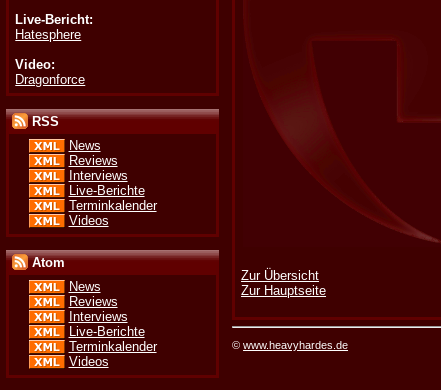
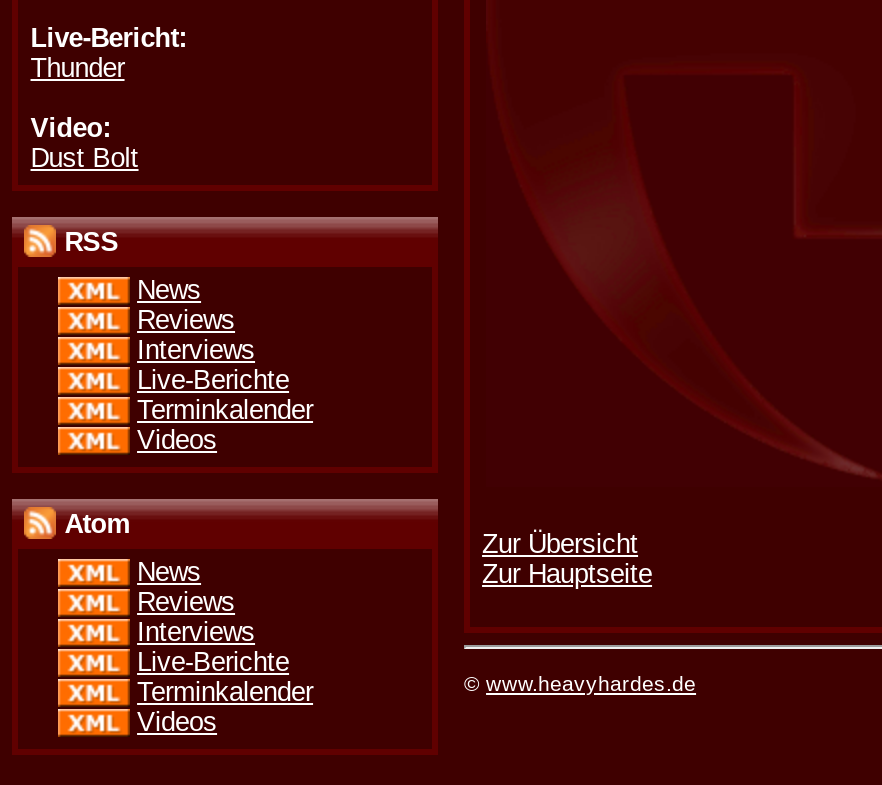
- Hatesphere
+ Thunder

- Dragonforce
+ Dust Bolt
